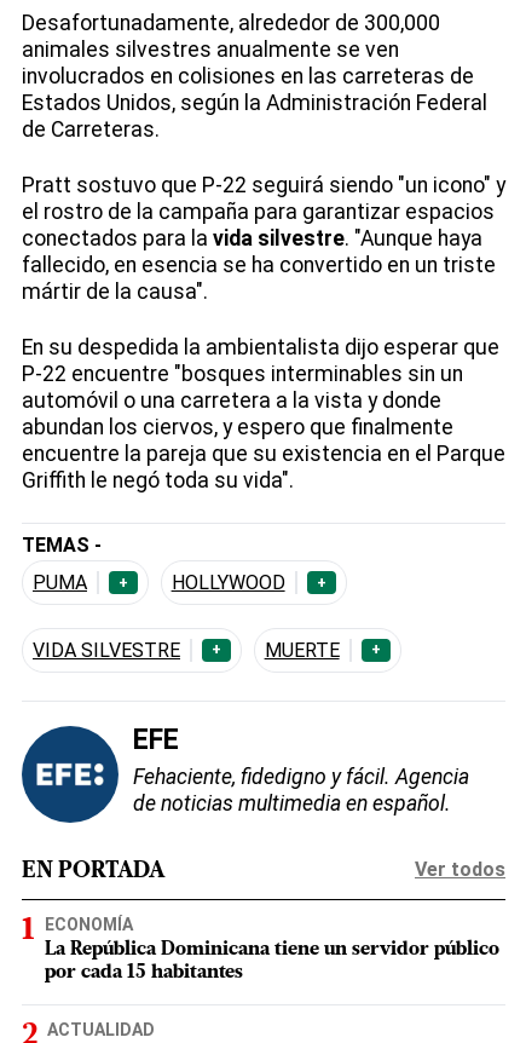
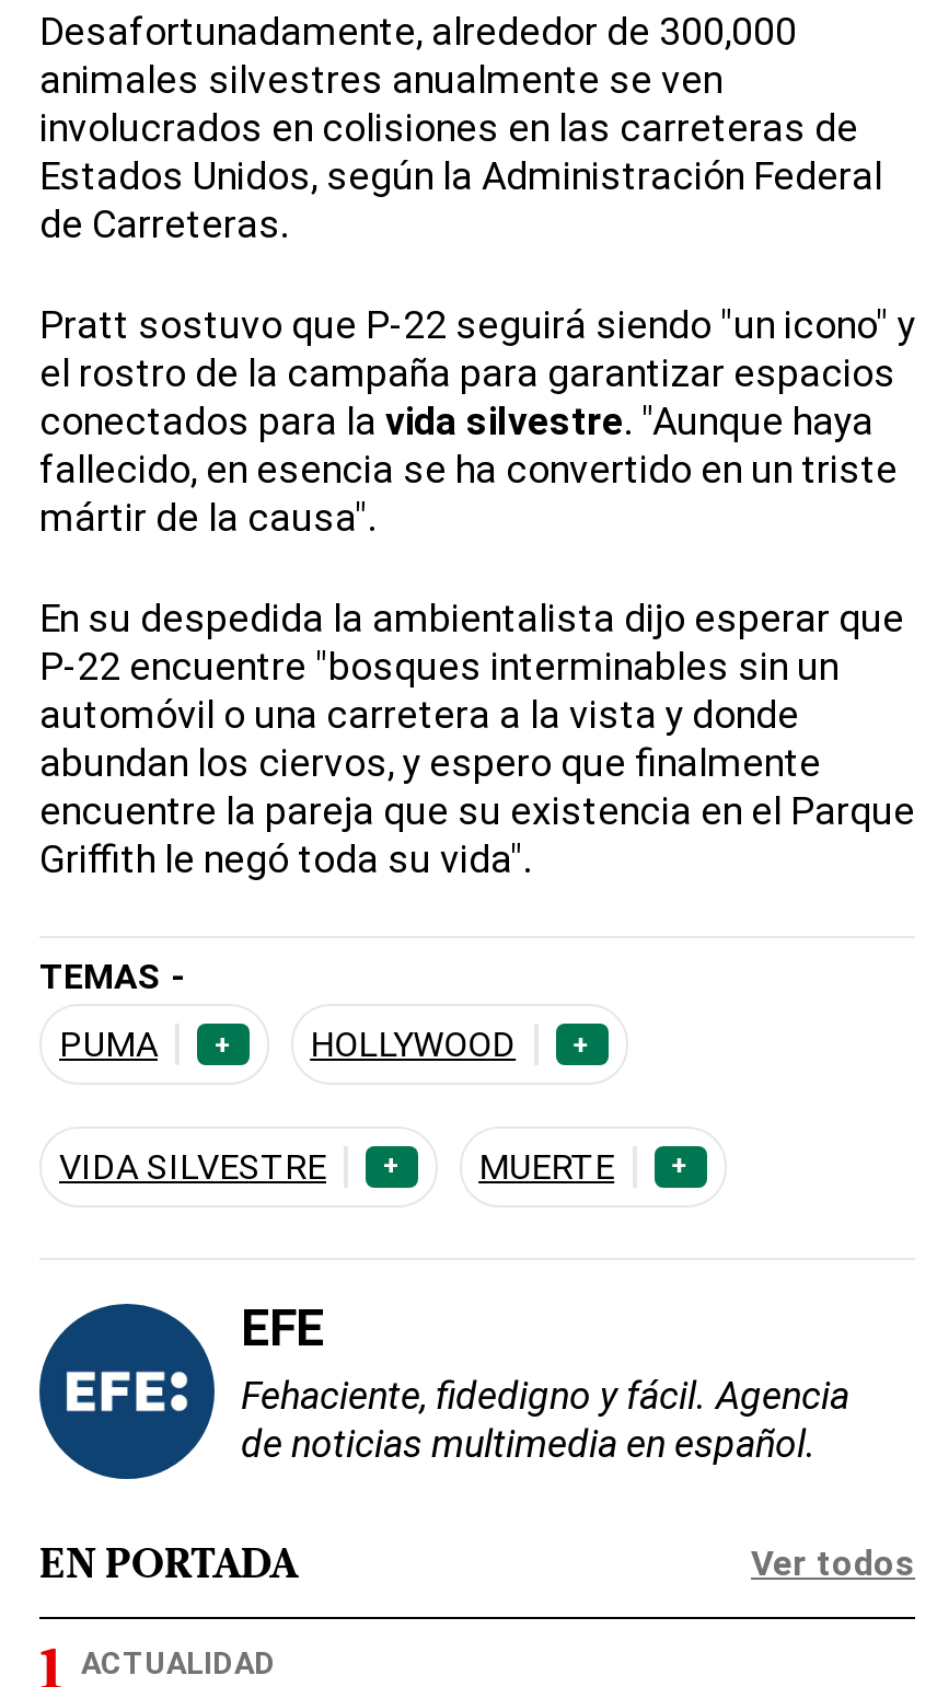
- ECONOMÍA
- La República Dominicana tiene un servidor público
- por cada 15 habitantes
